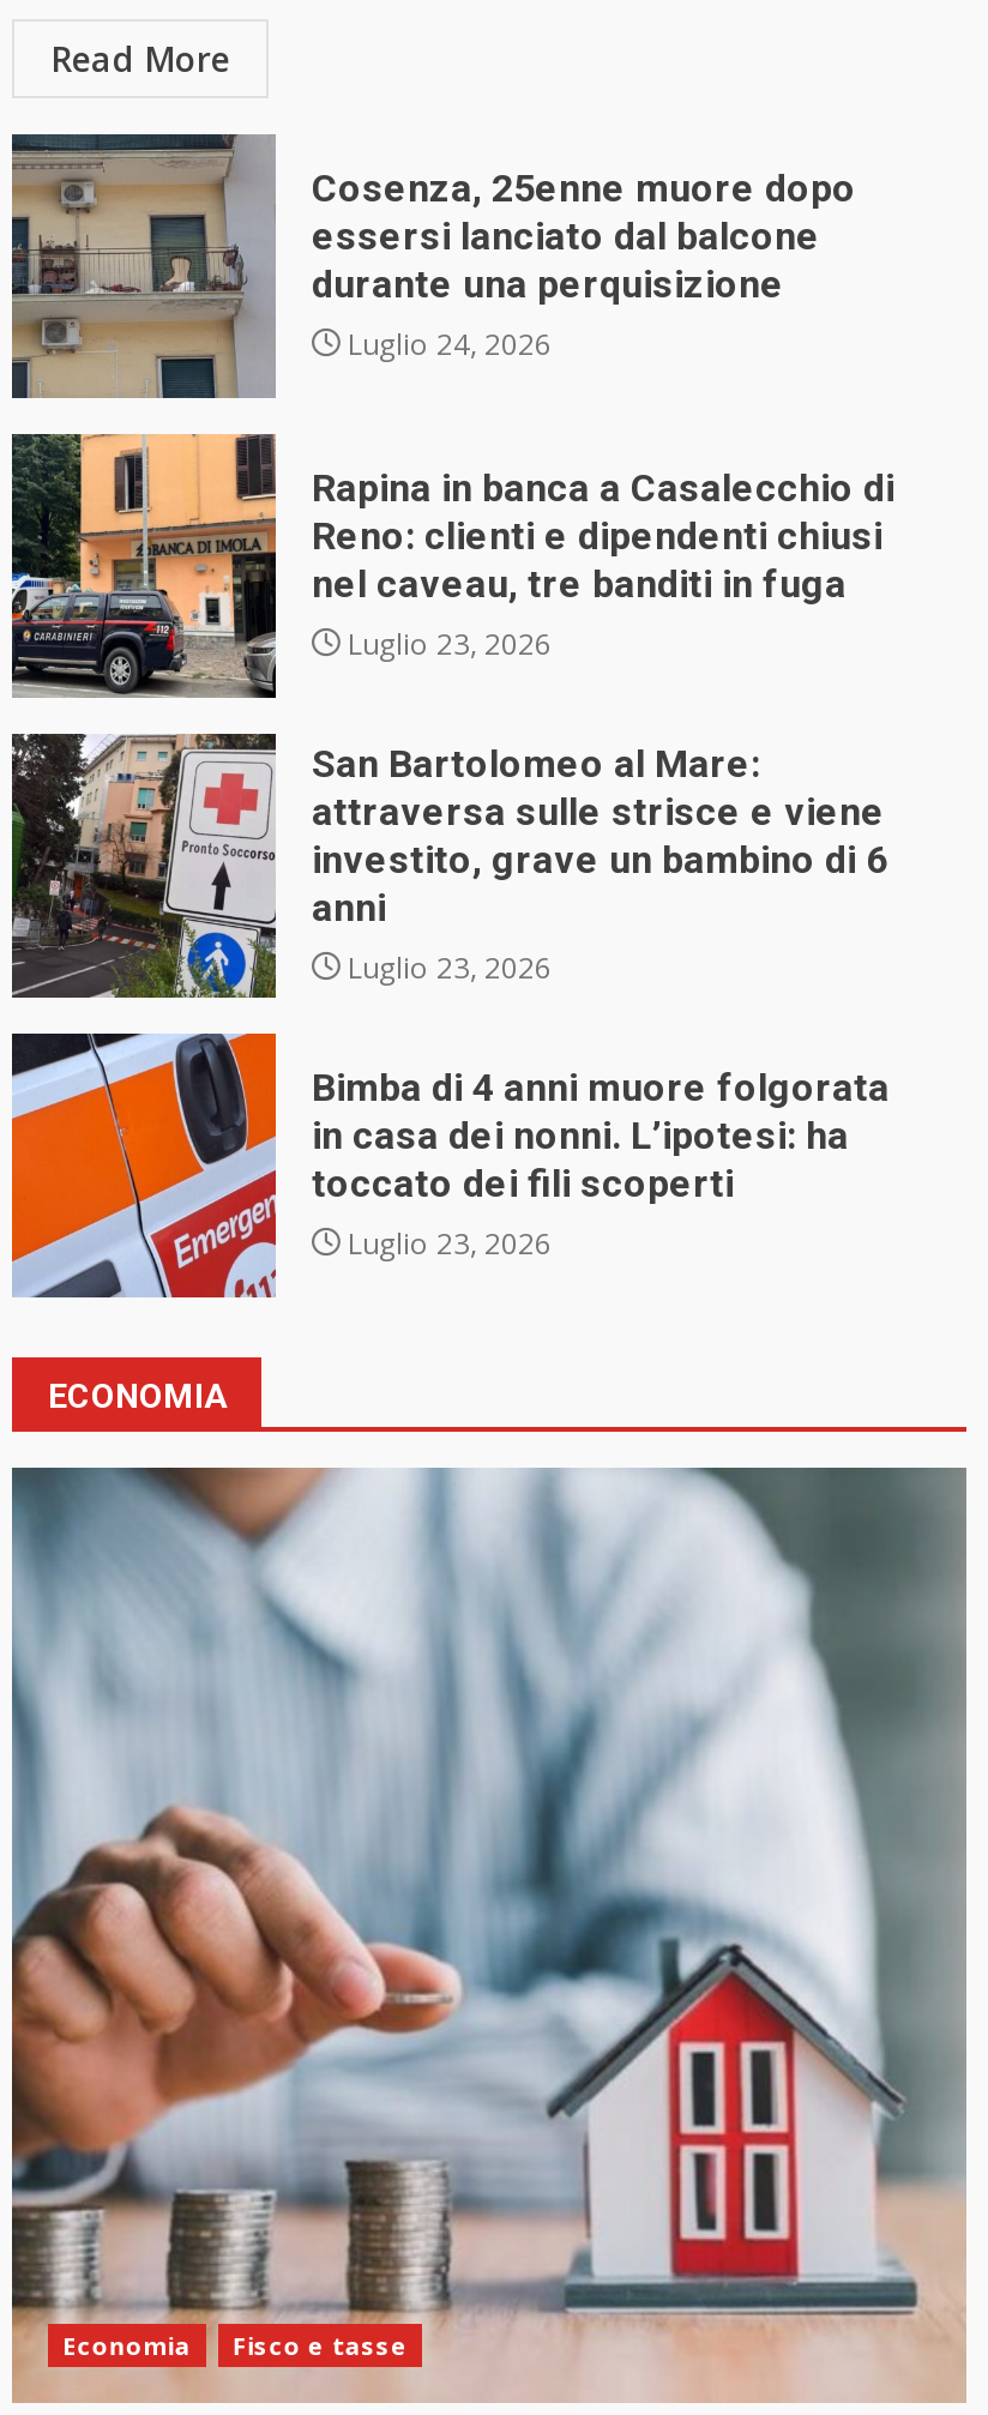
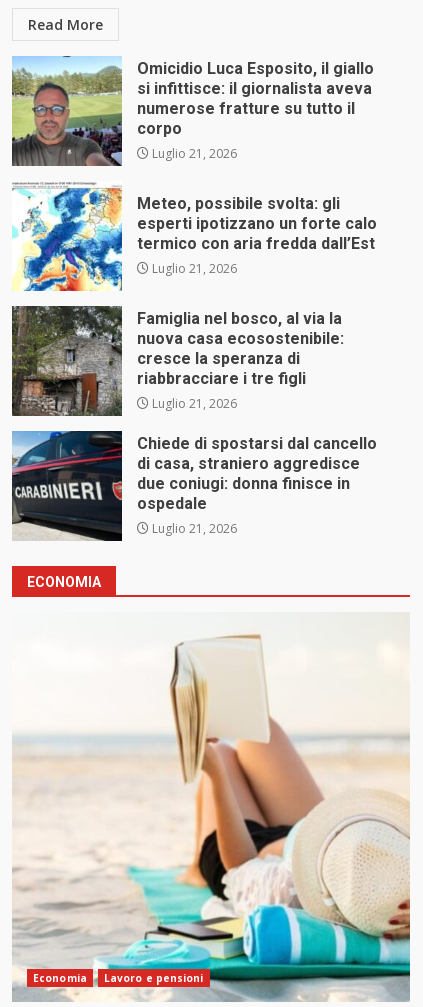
- [image]
- Cosenza, 25enne muore dopo
- essersi lanciato dal balcone
- durante una perquisizione
- Luglio 24, 2026
+ [image]
+ Omicidio Luca Esposito, il giallo
+ si infittisce: il giornalista aveva
+ numerose fratture su tutto il
+ corpo
+ Luglio 21, 2026

- [image]
- Rapina in banca a Casalecchio di
- Reno: clienti e dipendenti chiusi
- nel caveau, tre banditi in fuga
- Luglio 23, 2026
+ [image]
+ Meteo, possibile svolta: gli
+ esperti ipotizzano un forte calo
+ termico con aria fredda dall’Est
+ Luglio 21, 2026

- [image]
- San Bartolomeo al Mare:
- attraversa sulle strisce e viene
- investito, grave un bambino di 6
- anni
- Luglio 23, 2026
+ [image]
+ Famiglia nel bosco, al via la
+ nuova casa ecosostenibile:
+ cresce la speranza di
+ riabbracciare i tre figli
+ Luglio 21, 2026

- [image]
- Bimba di 4 anni muore folgorata
- in casa dei nonni. L’ipotesi: ha
- toccato dei fili scoperti
- Luglio 23, 2026
+ [image]
+ Chiede di spostarsi dal cancello
+ di casa, straniero aggredisce
+ due coniugi: donna finisce in
+ ospedale
+ Luglio 21, 2026

- [image]
- Fisco e tasse
+ [image]
+ Lavoro e pensioni
